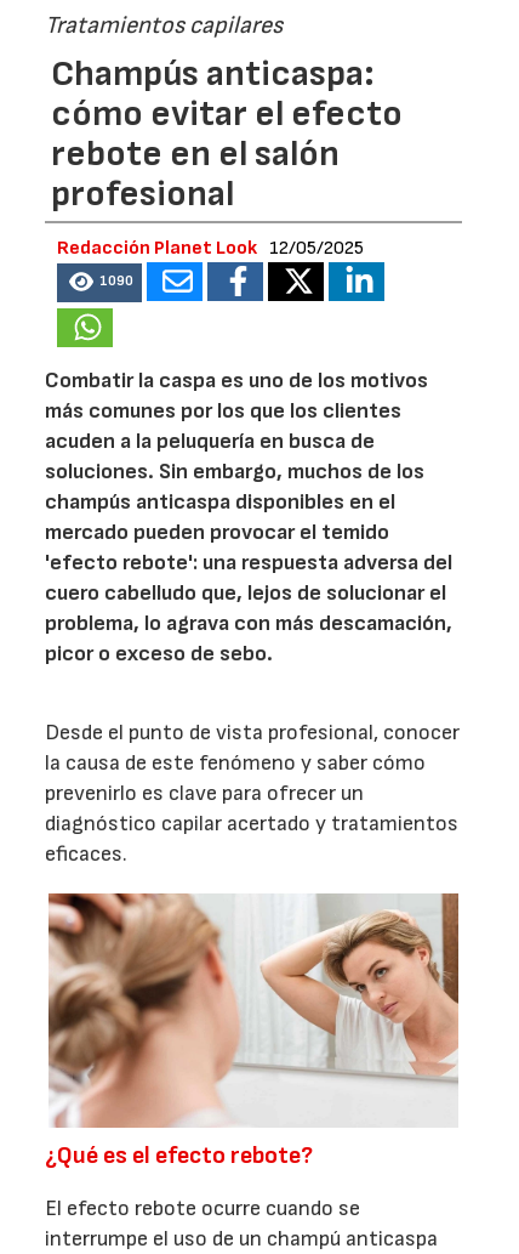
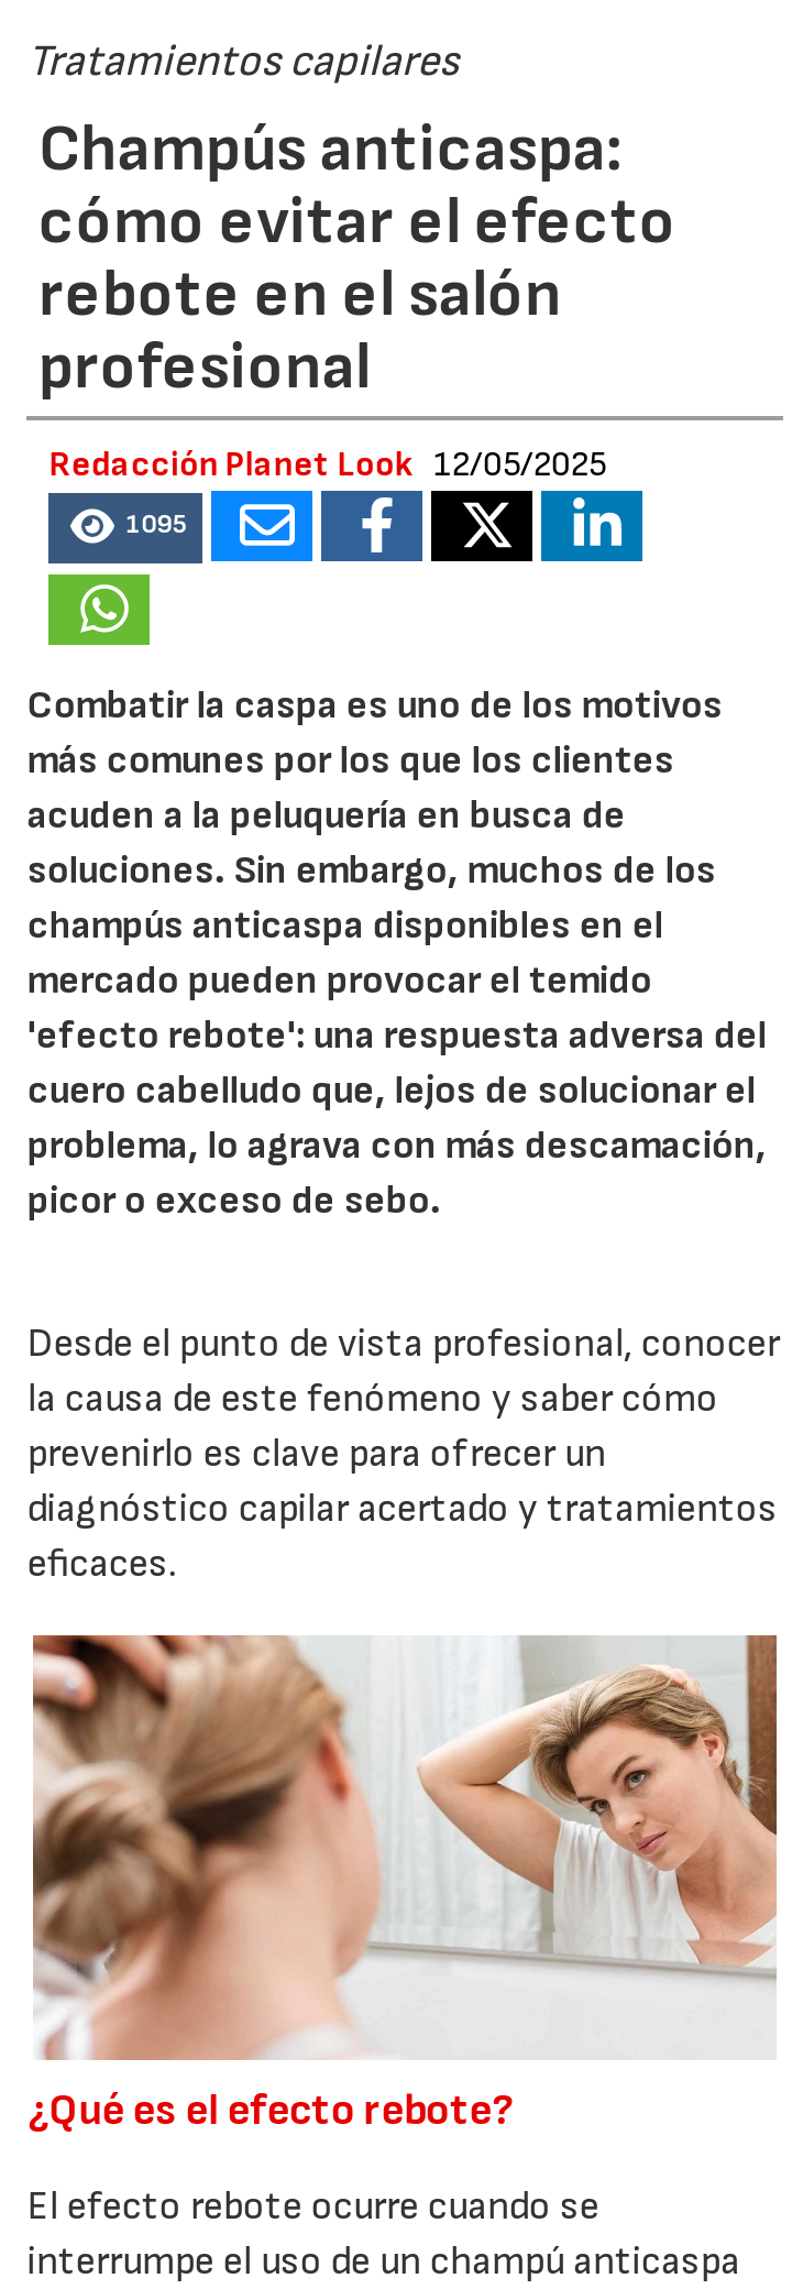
- 1090
+ 1095
